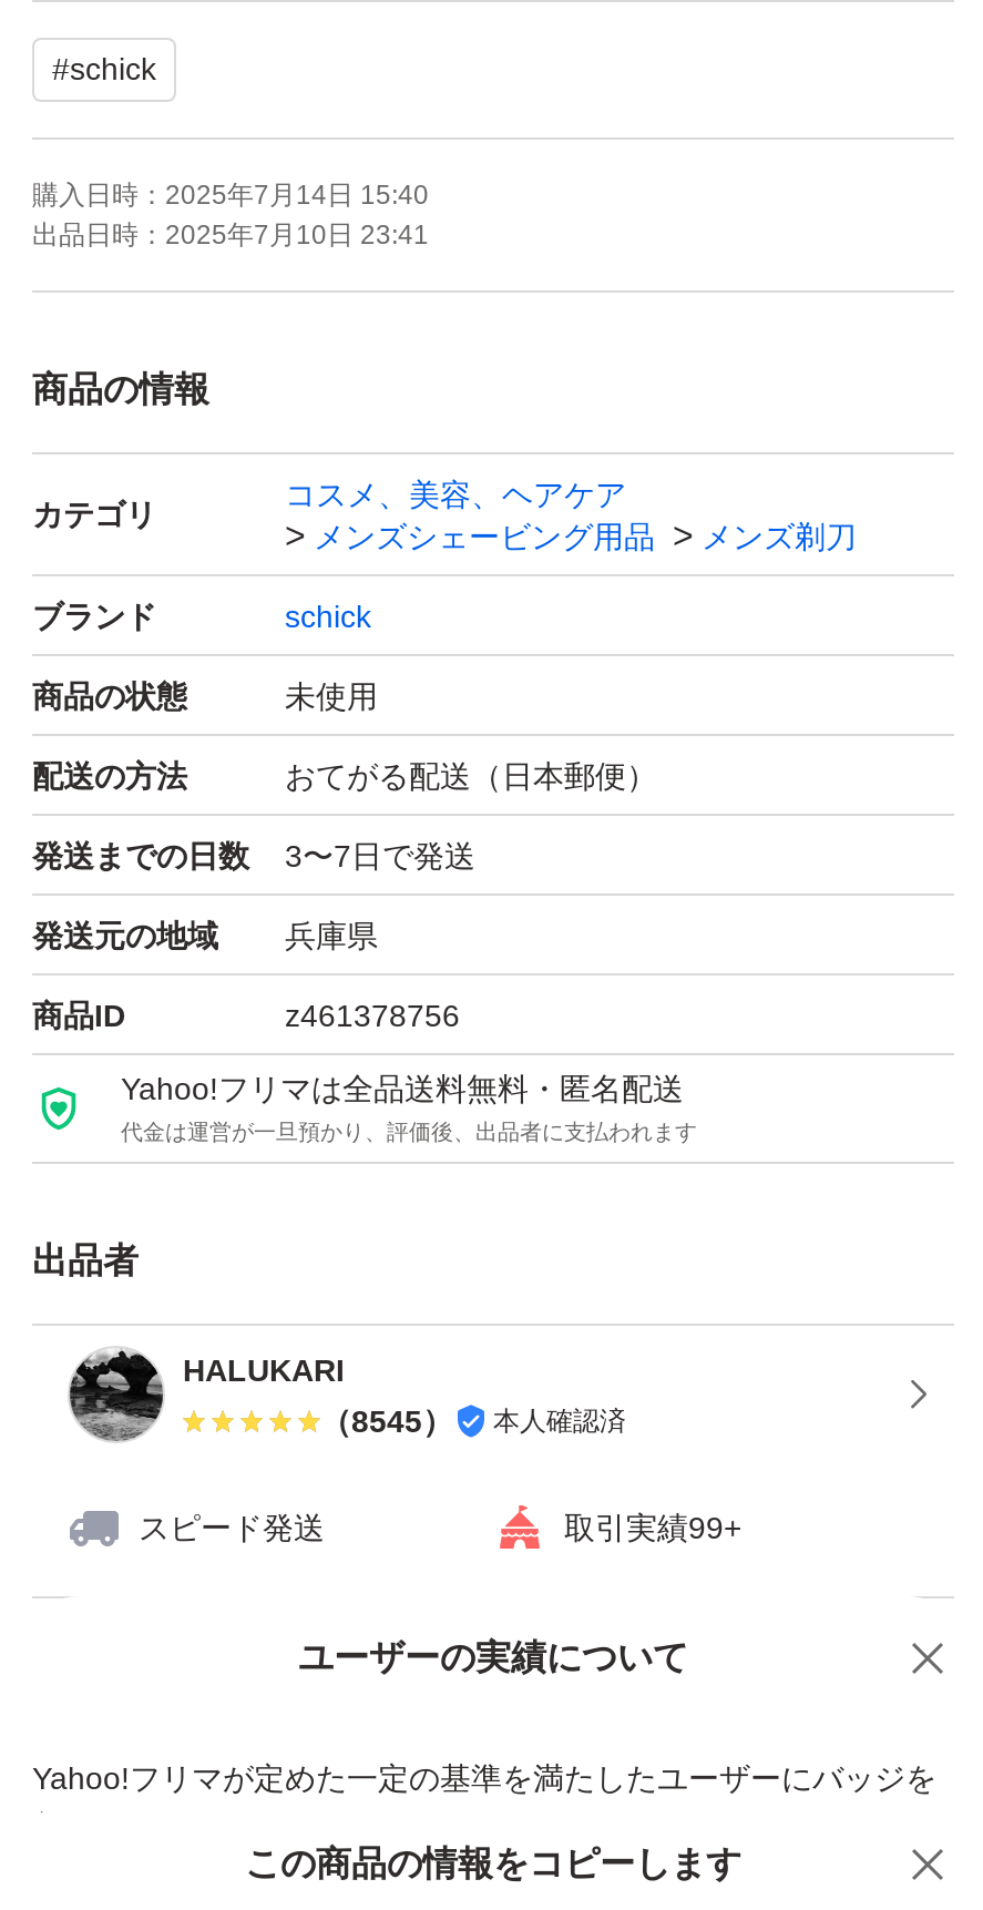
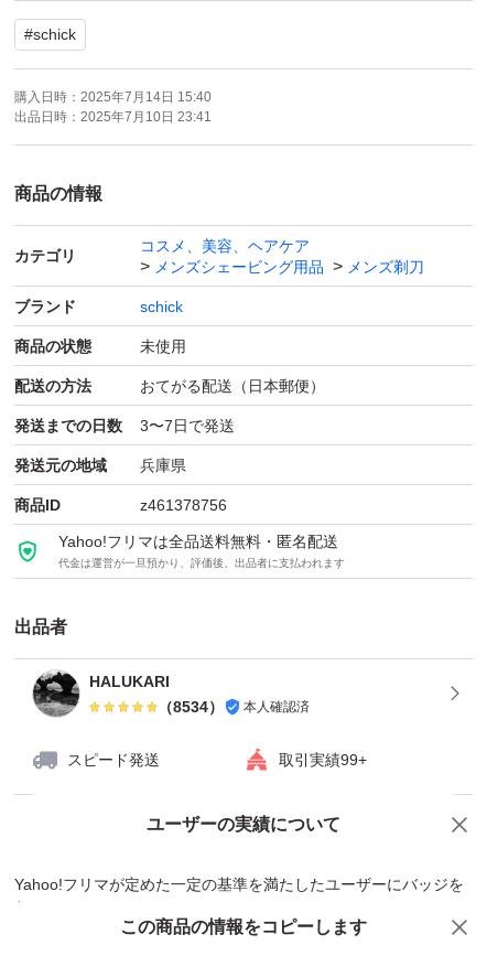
- （8545） 本人確認済
+ （8534） 本人確認済
